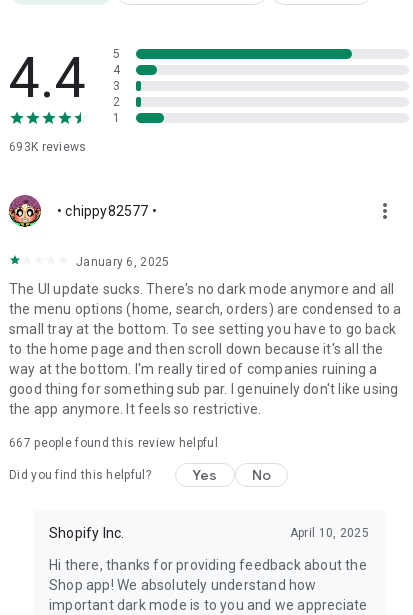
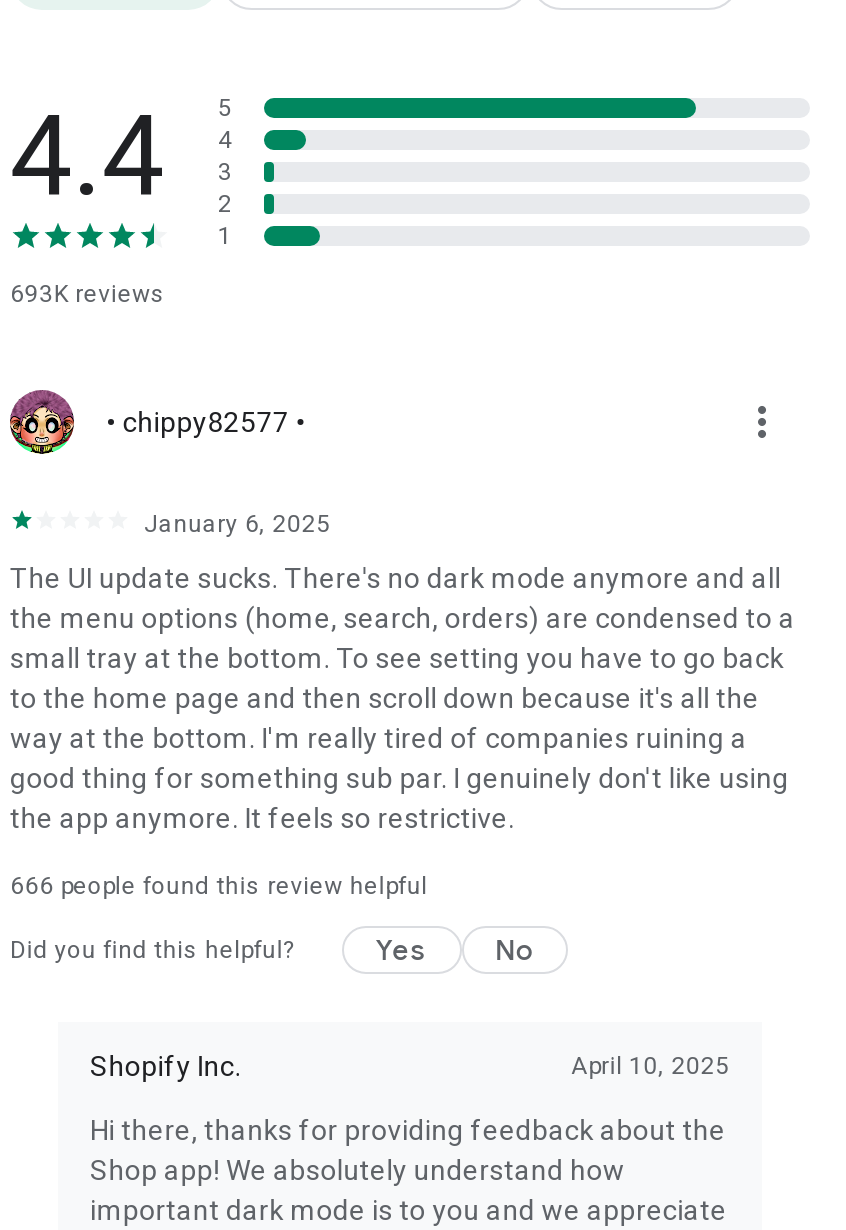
- 667 people found this review helpful
+ 666 people found this review helpful
